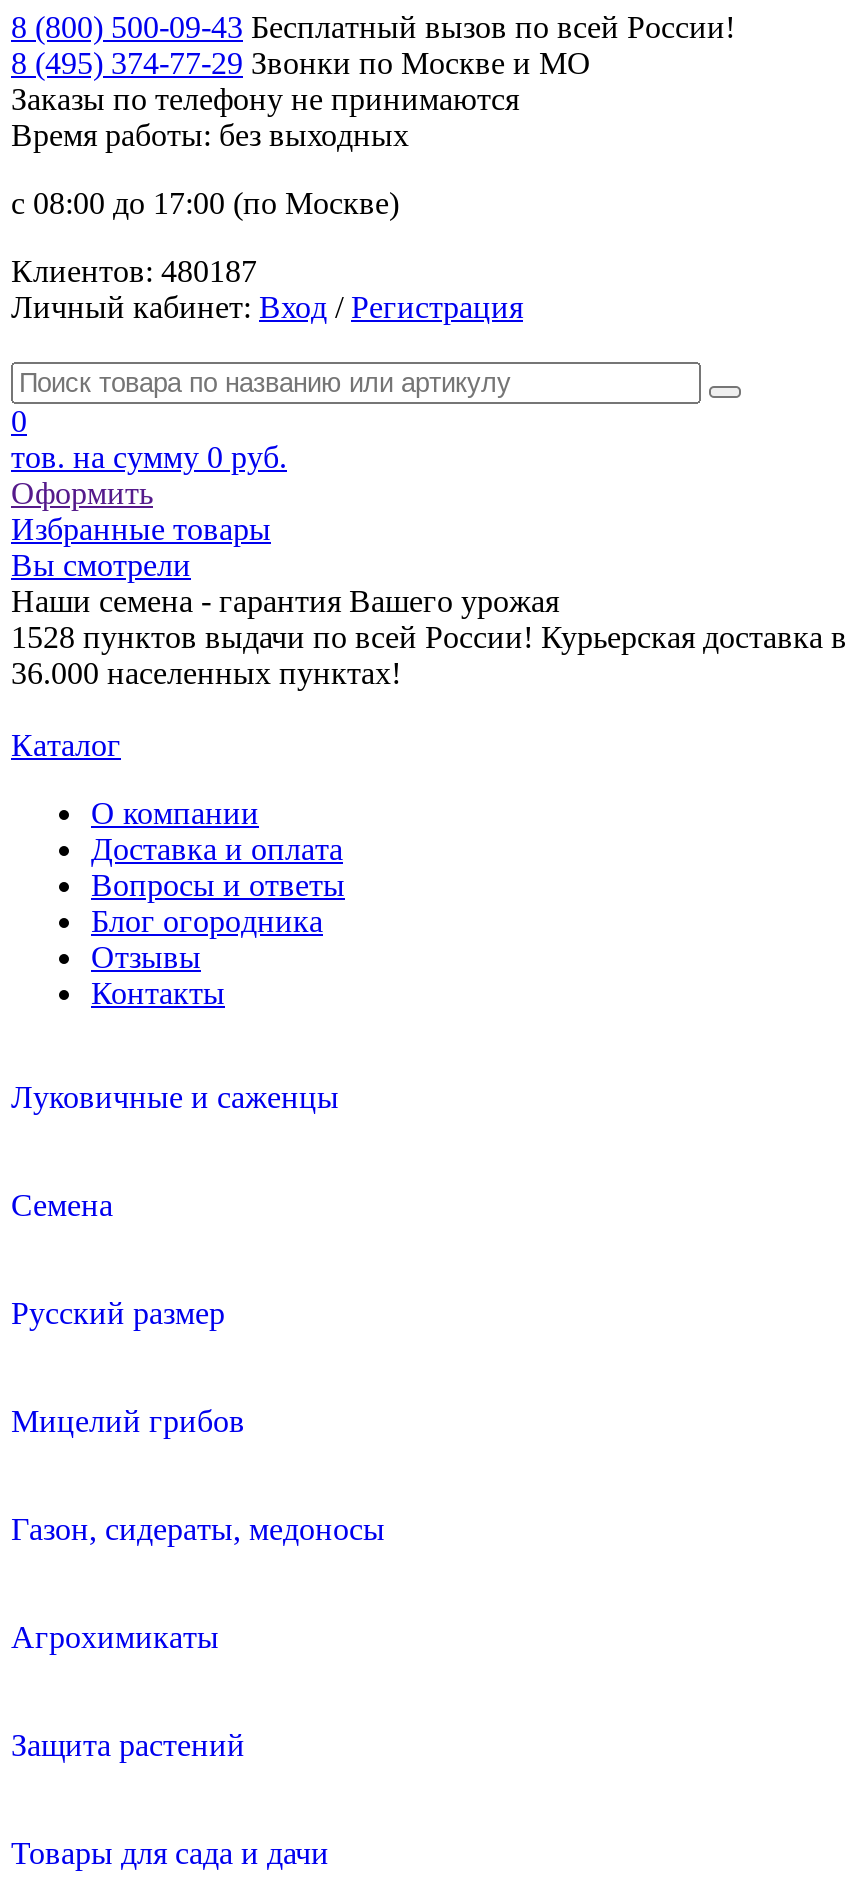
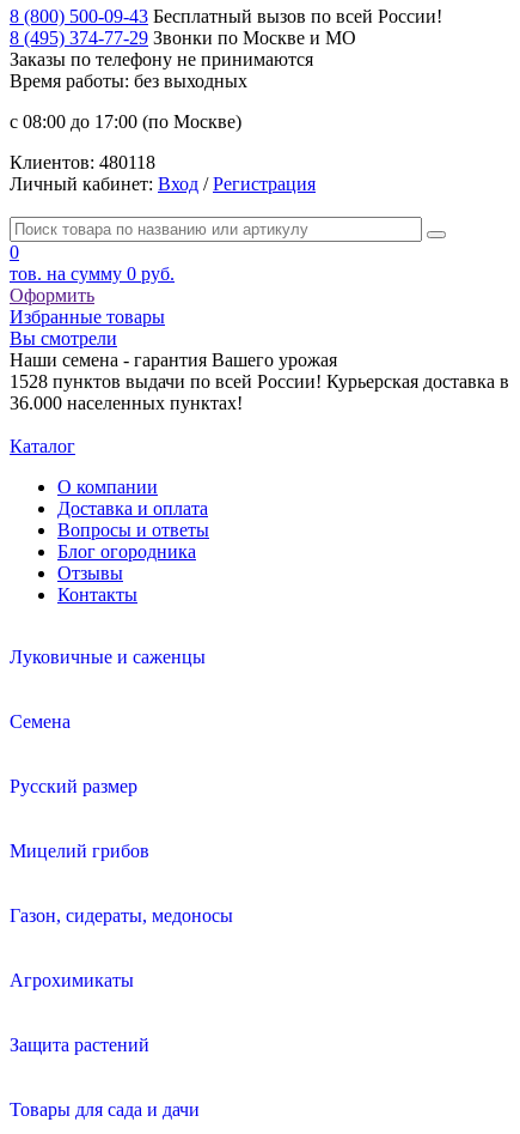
- Клиентов: 480187
+ Клиентов: 480118
